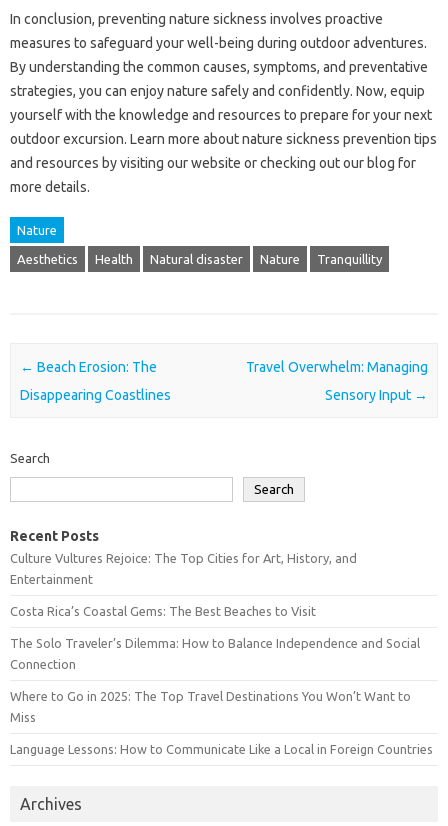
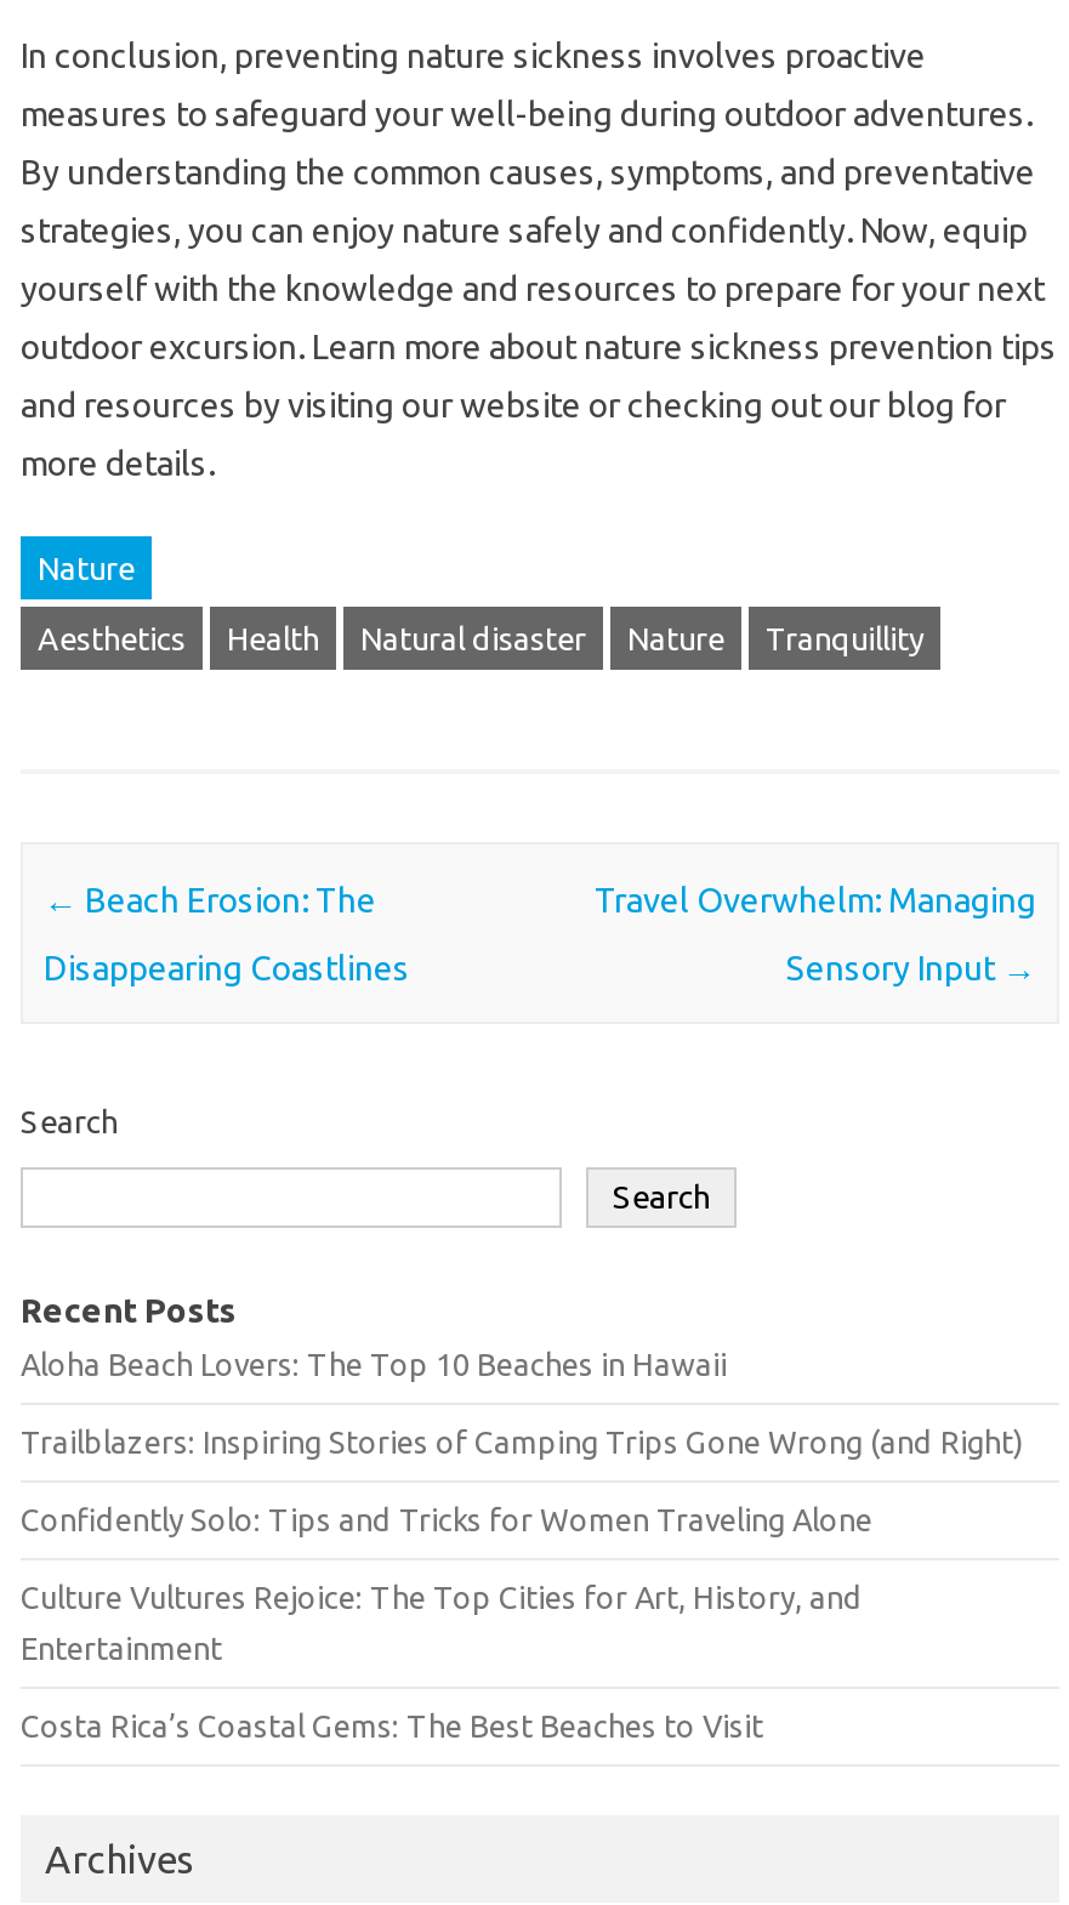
+ Aloha Beach Lovers: The Top 10 Beaches in Hawaii
+ Trailblazers: Inspiring Stories of Camping Trips Gone Wrong (and Right)
+ Confidently Solo: Tips and Tricks for Women Traveling Alone

moved down: Culture Vultures Rejoice: The Top Cities for Art, History, and | Entertainment | Costa Rica’s Coastal Gems: The Best Beaches to Visit

- The Solo Traveler’s Dilemma: How to Balance Independence and Social
- Connection
- Where to Go in 2025: The Top Travel Destinations You Won’t Want to
- Miss
- Language Lessons: How to Communicate Like a Local in Foreign Countries
